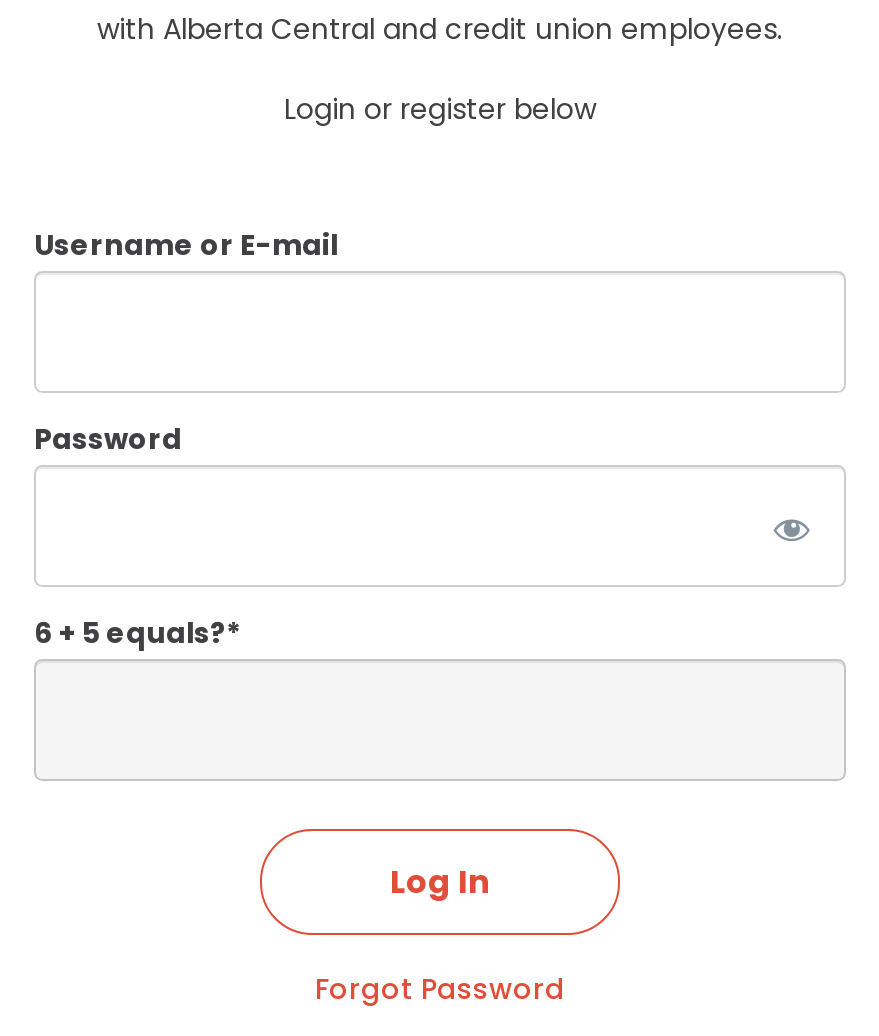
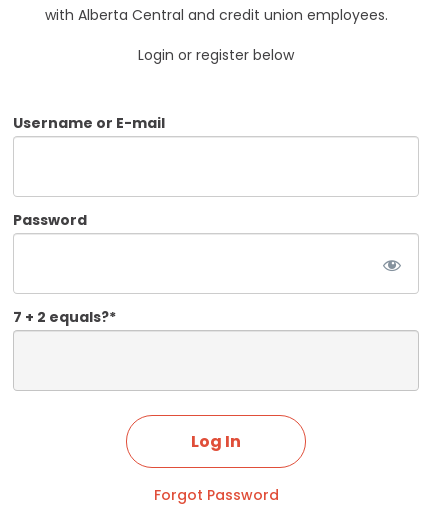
- 6 + 5 equals?*
+ 7 + 2 equals?*
